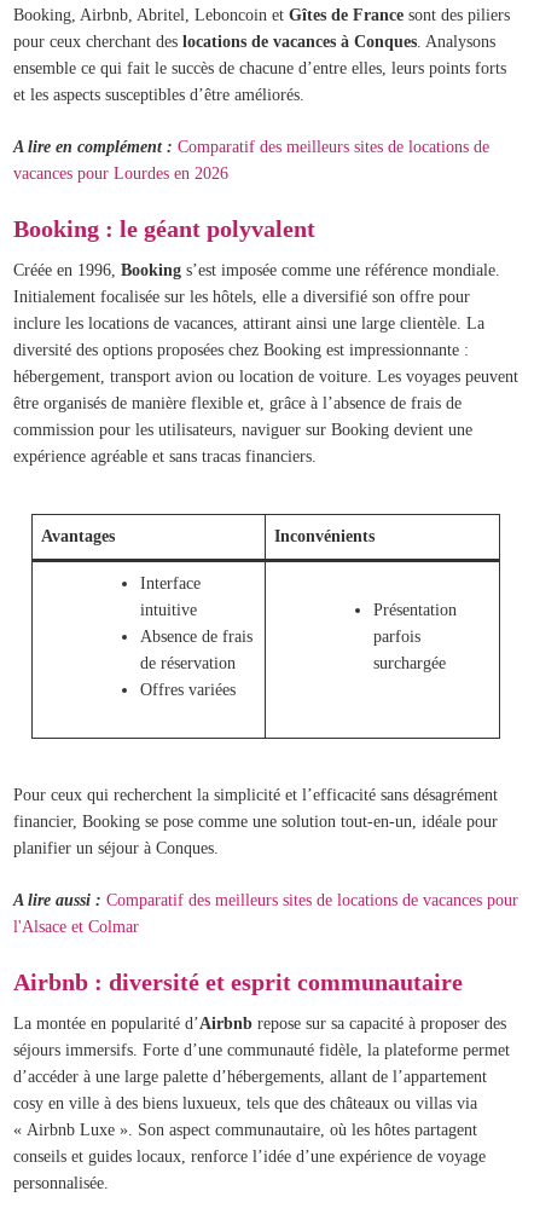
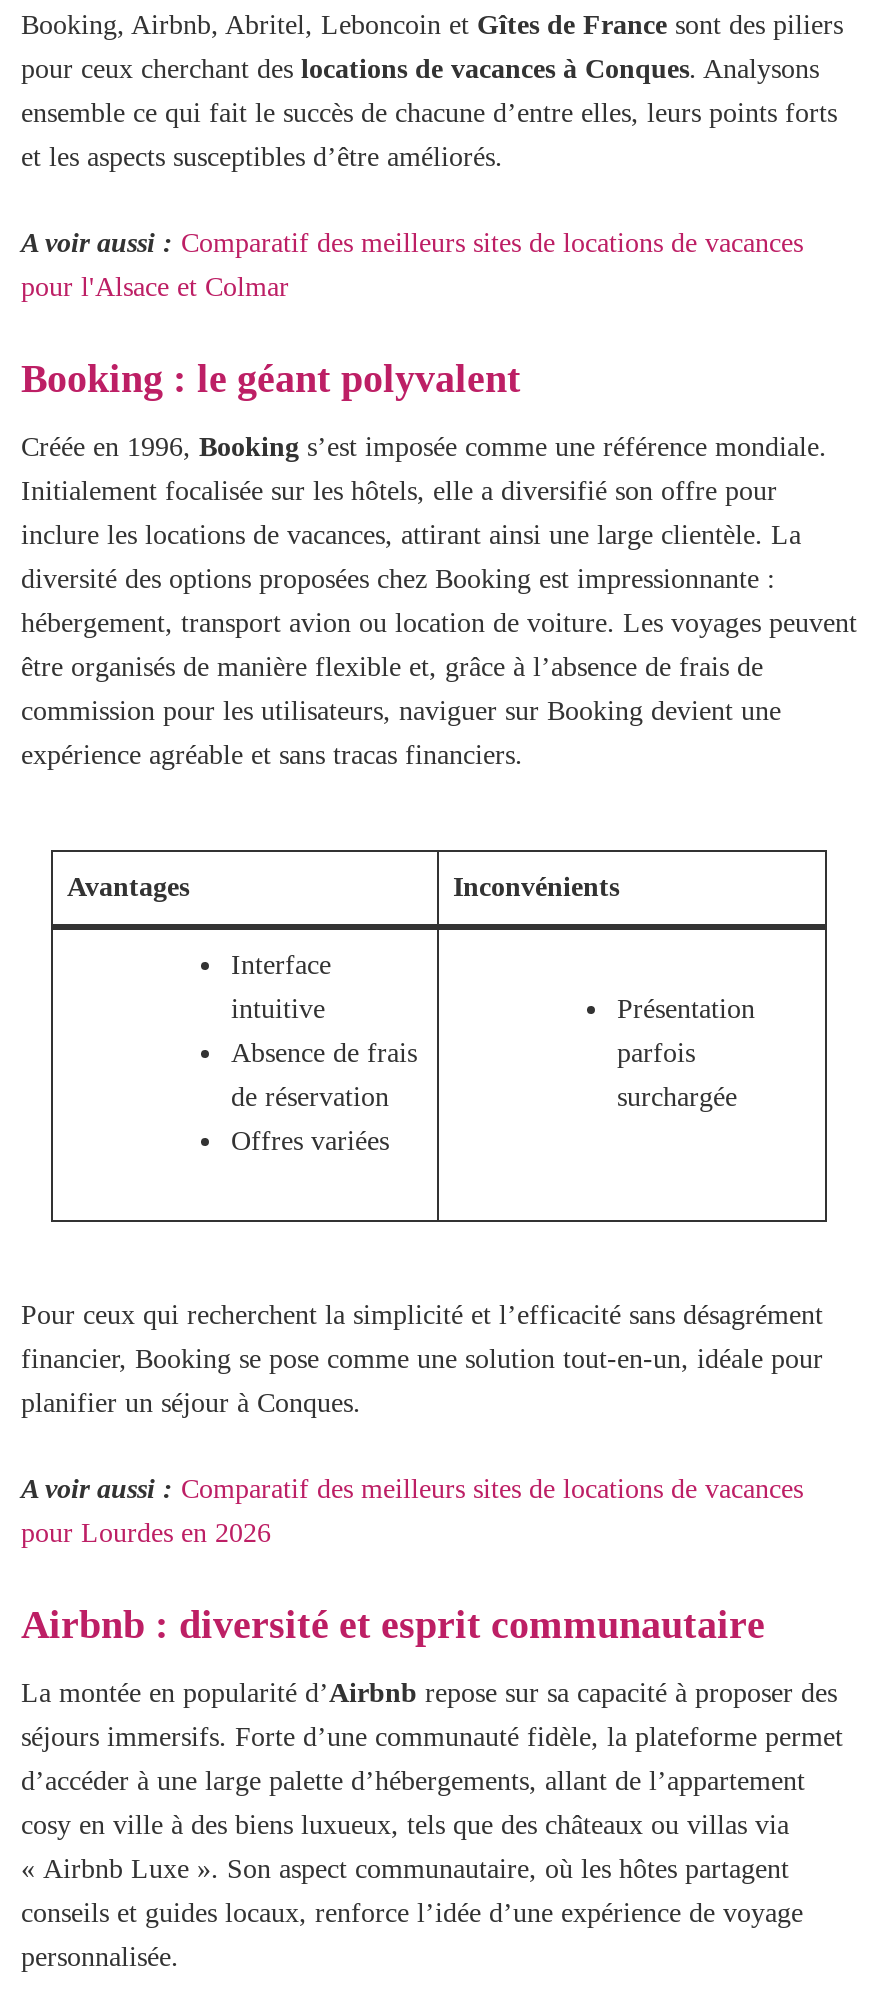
- A lire en complément : Comparatif des meilleurs sites de locations de
+ A voir aussi : Comparatif des meilleurs sites de locations de vacances

- vacances pour Lourdes en 2026
+ pour l'Alsace et Colmar

- A lire aussi : Comparatif des meilleurs sites de locations de vacances pour
+ A voir aussi : Comparatif des meilleurs sites de locations de vacances

- l'Alsace et Colmar
+ pour Lourdes en 2026
